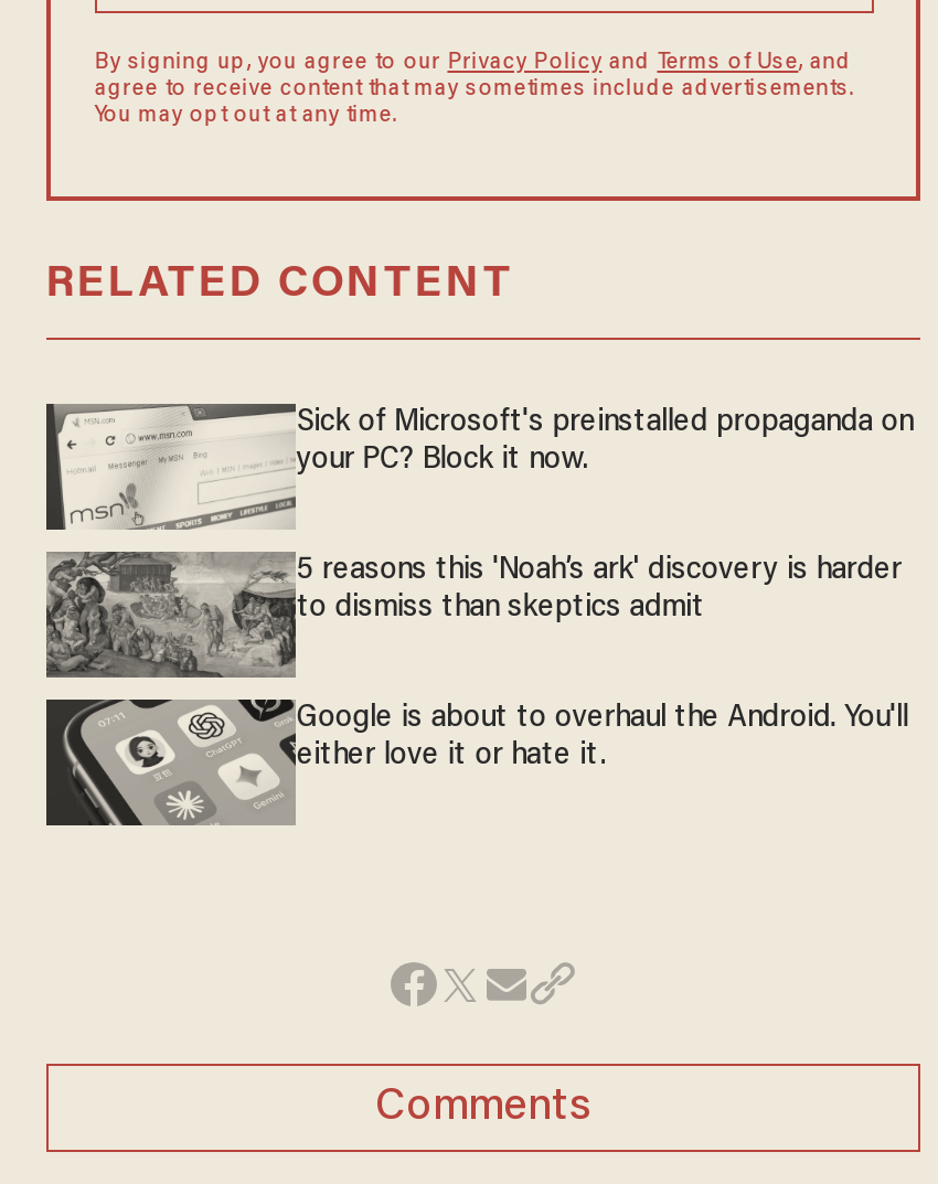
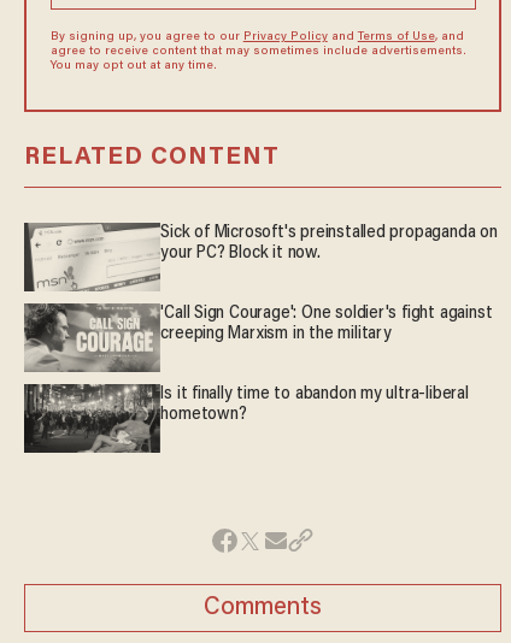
- [image]
- 5 reasons this 'Noah’s ark' discovery is harder
- to dismiss than skeptics admit
+ [image]
+ 'Call Sign Courage': One soldier's fight against
+ creeping Marxism in the military

- [image]
- Google is about to overhaul the Android. You'll
- either love it or hate it.
+ [image]
+ Is it finally time to abandon my ultra-liberal
+ hometown?
